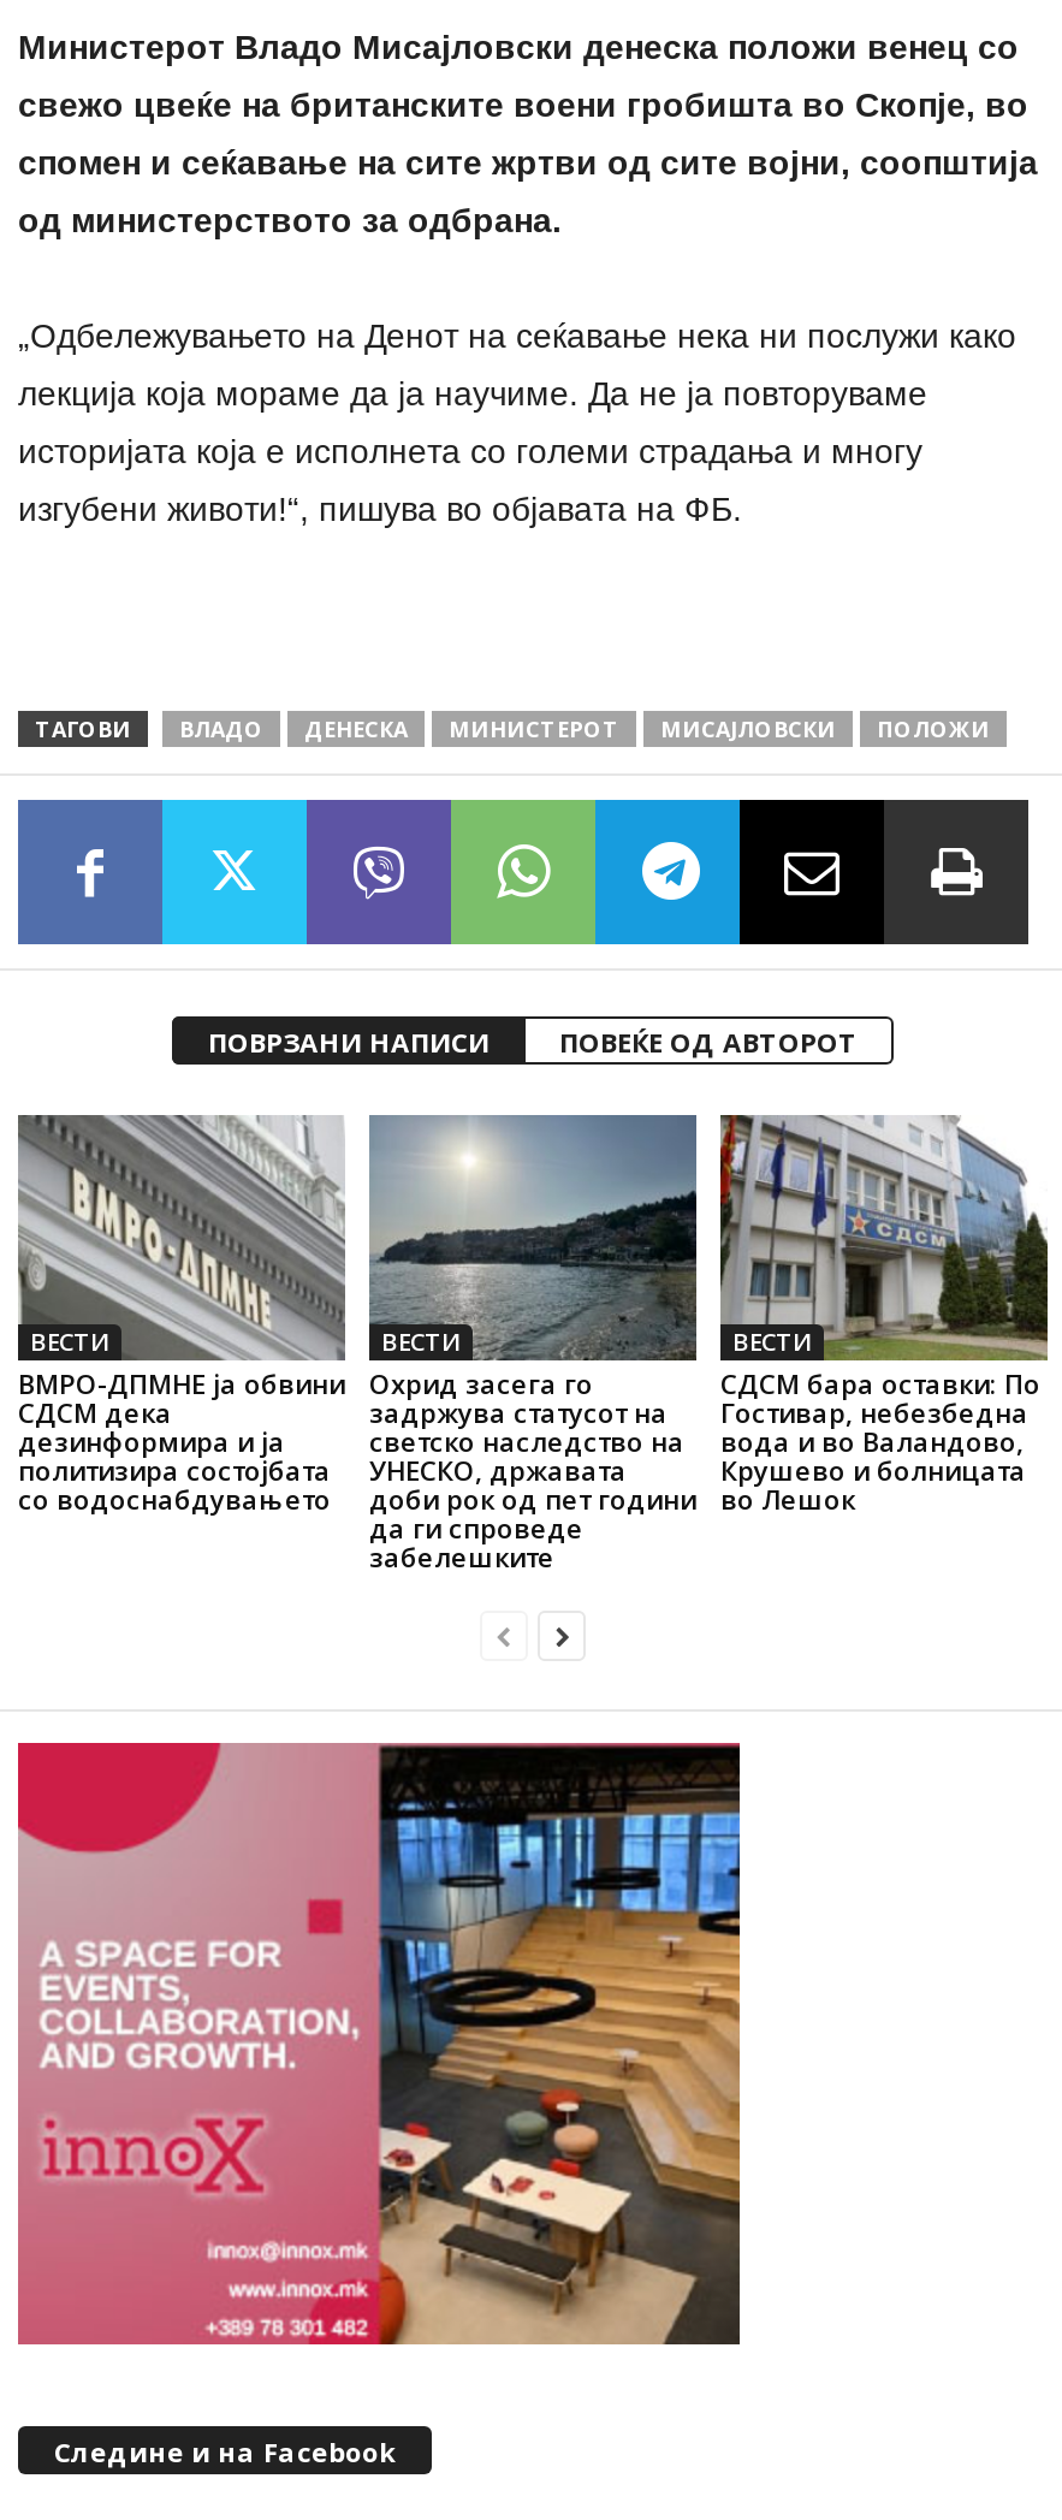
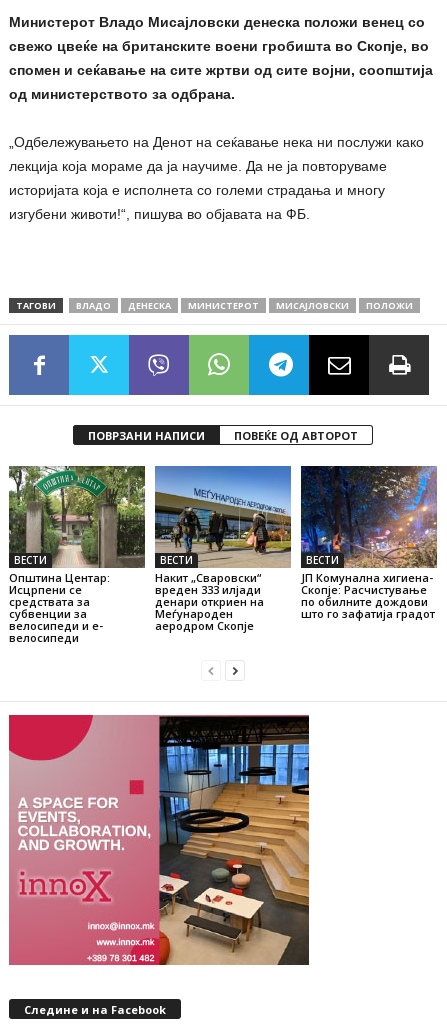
- [image]
- ВМРО-ДПМНЕ ја обвини
- СДСМ дека
- дезинформира и ја
- политизира состојбата
- со водоснабдувањето
+ [image]
+ Општина Центар:
+ Исцрпени се
+ средствата за
+ субвенции за
+ велосипеди и е-
+ велосипеди

- [image]
- Охрид засега го
- задржува статусот на
- светско наследство на
- УНЕСКО, државата
- доби рок од пет години
- да ги спроведе
- забелешките
+ [image]
+ Накит „Сваровски“
+ вреден 333 илјади
+ денари откриен на
+ Меѓународен
+ аеродром Скопје

- [image]
- СДСМ бара оставки: По
- Гостивар, небезбедна
- вода и во Валандово,
- Крушево и болницата
- во Лешок
+ [image]
+ ЈП Комунална хигиена-
+ Скопје: Расчистување
+ по обилните дождови
+ што го зафатија градот
